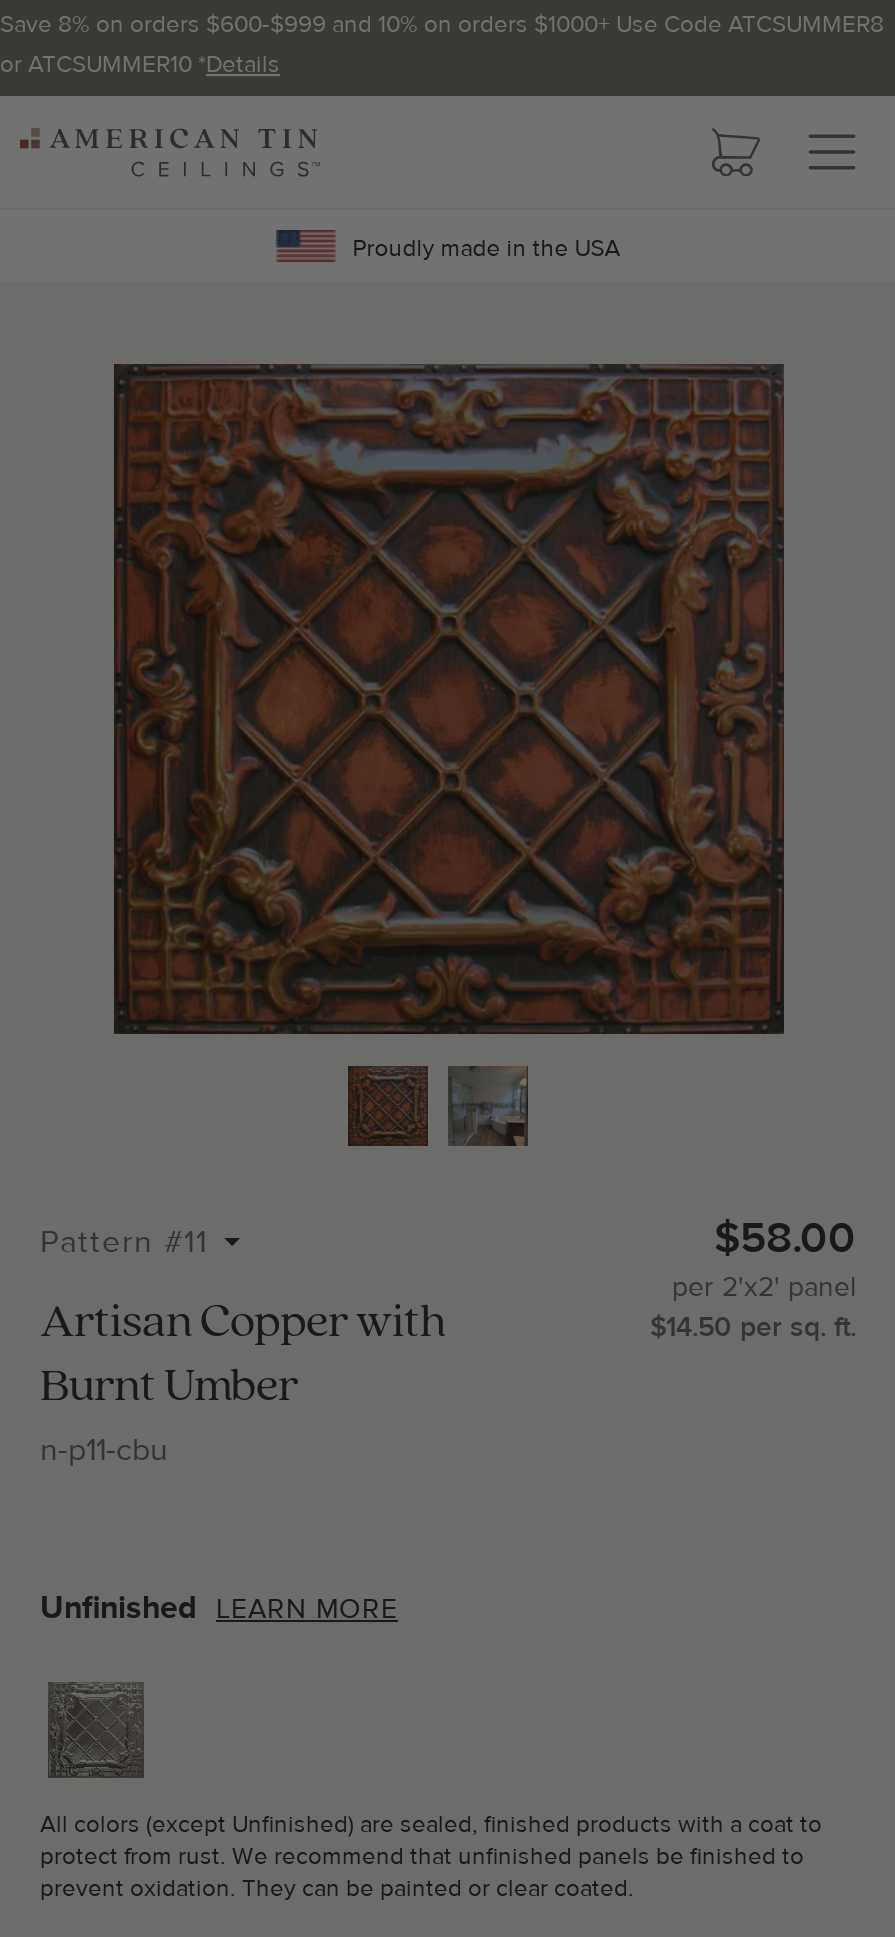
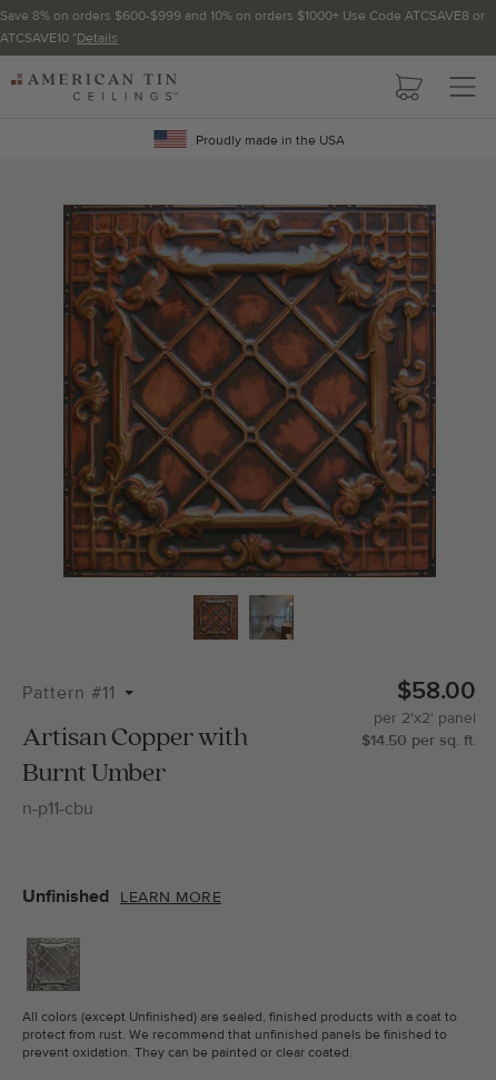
- Save 8% on orders $600-$999 and 10% on orders $1000+ Use Code ATCSUMMER8
- or ATCSUMMER10 *Details
+ Save 8% on orders $600-$999 and 10% on orders $1000+ Use Code ATCSAVE8 or
+ ATCSAVE10 *Details
